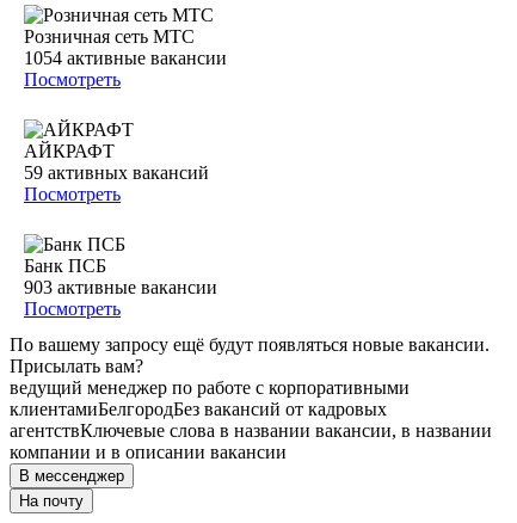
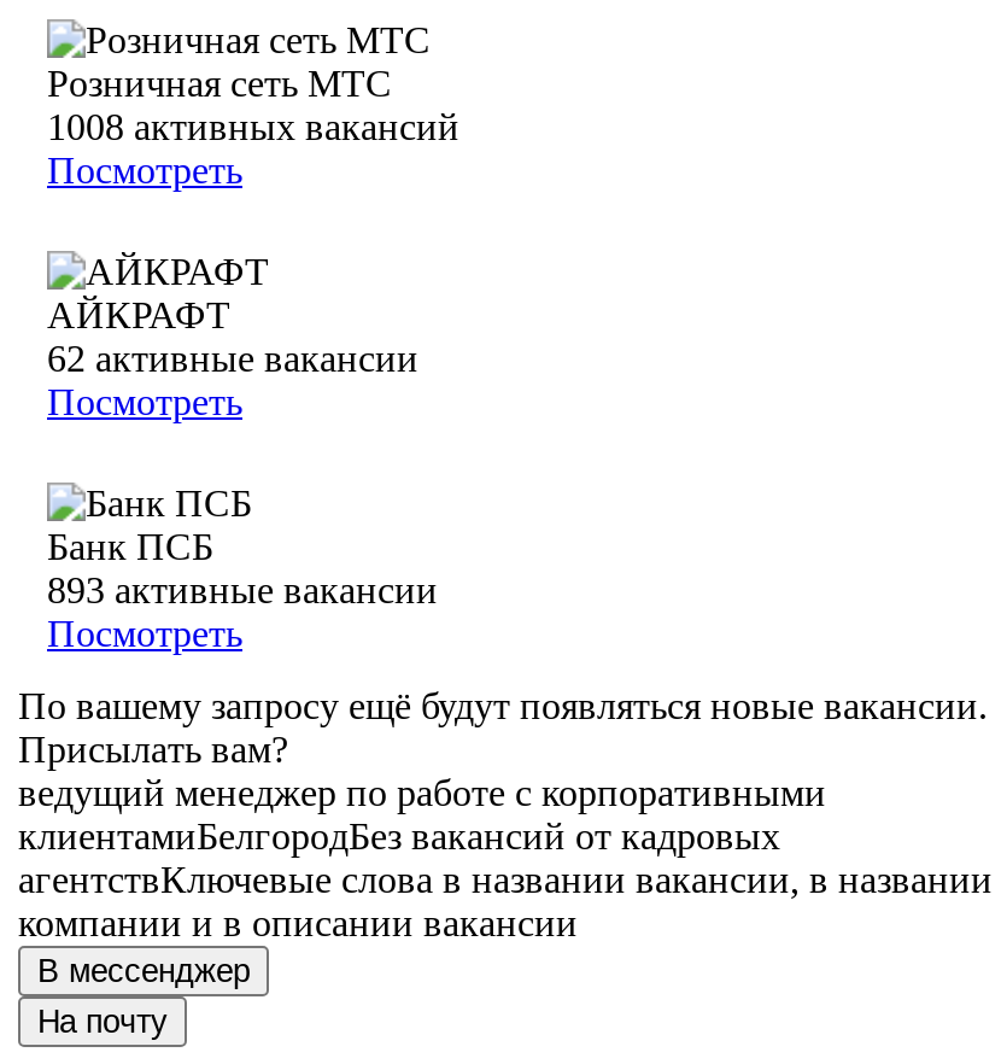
- 1054 активные вакансии
+ 1008 активных вакансий

- 59 активных вакансий
+ 62 активные вакансии

- 903 активные вакансии
+ 893 активные вакансии
